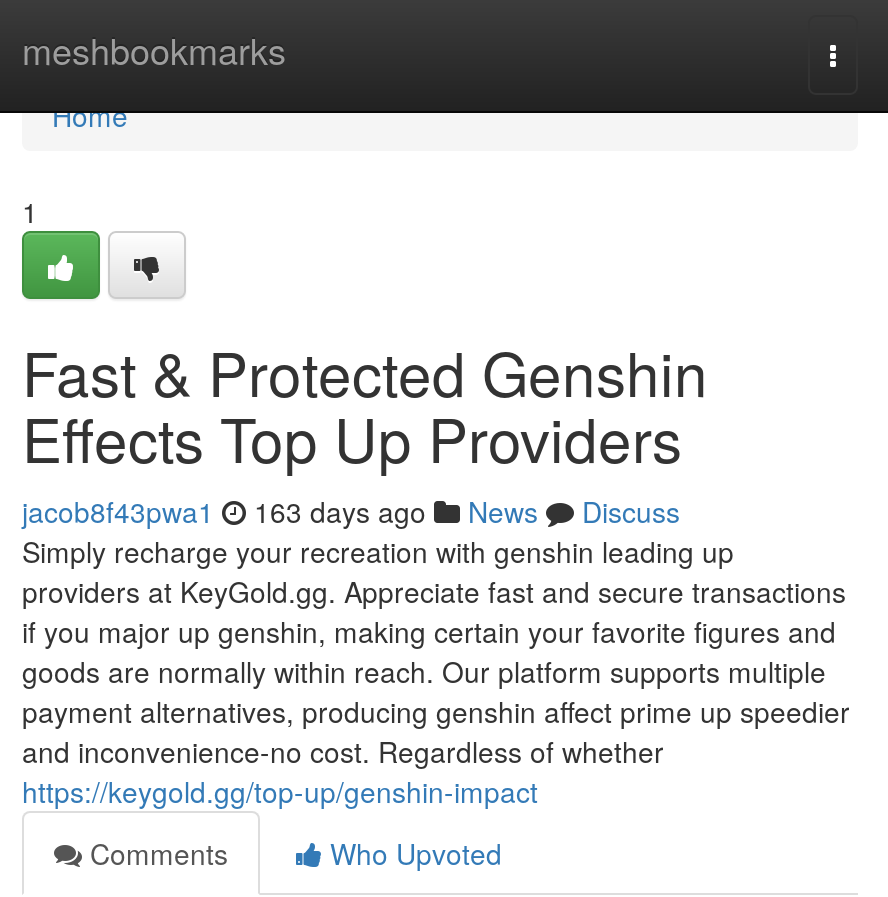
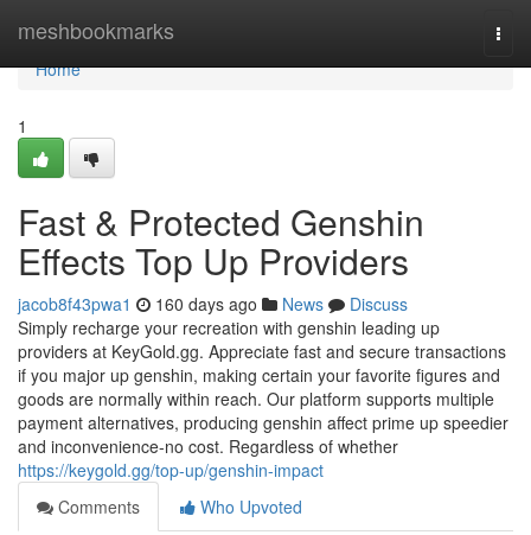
- jacob8f43pwa1 163 days ago News Discuss
+ jacob8f43pwa1 160 days ago News Discuss
